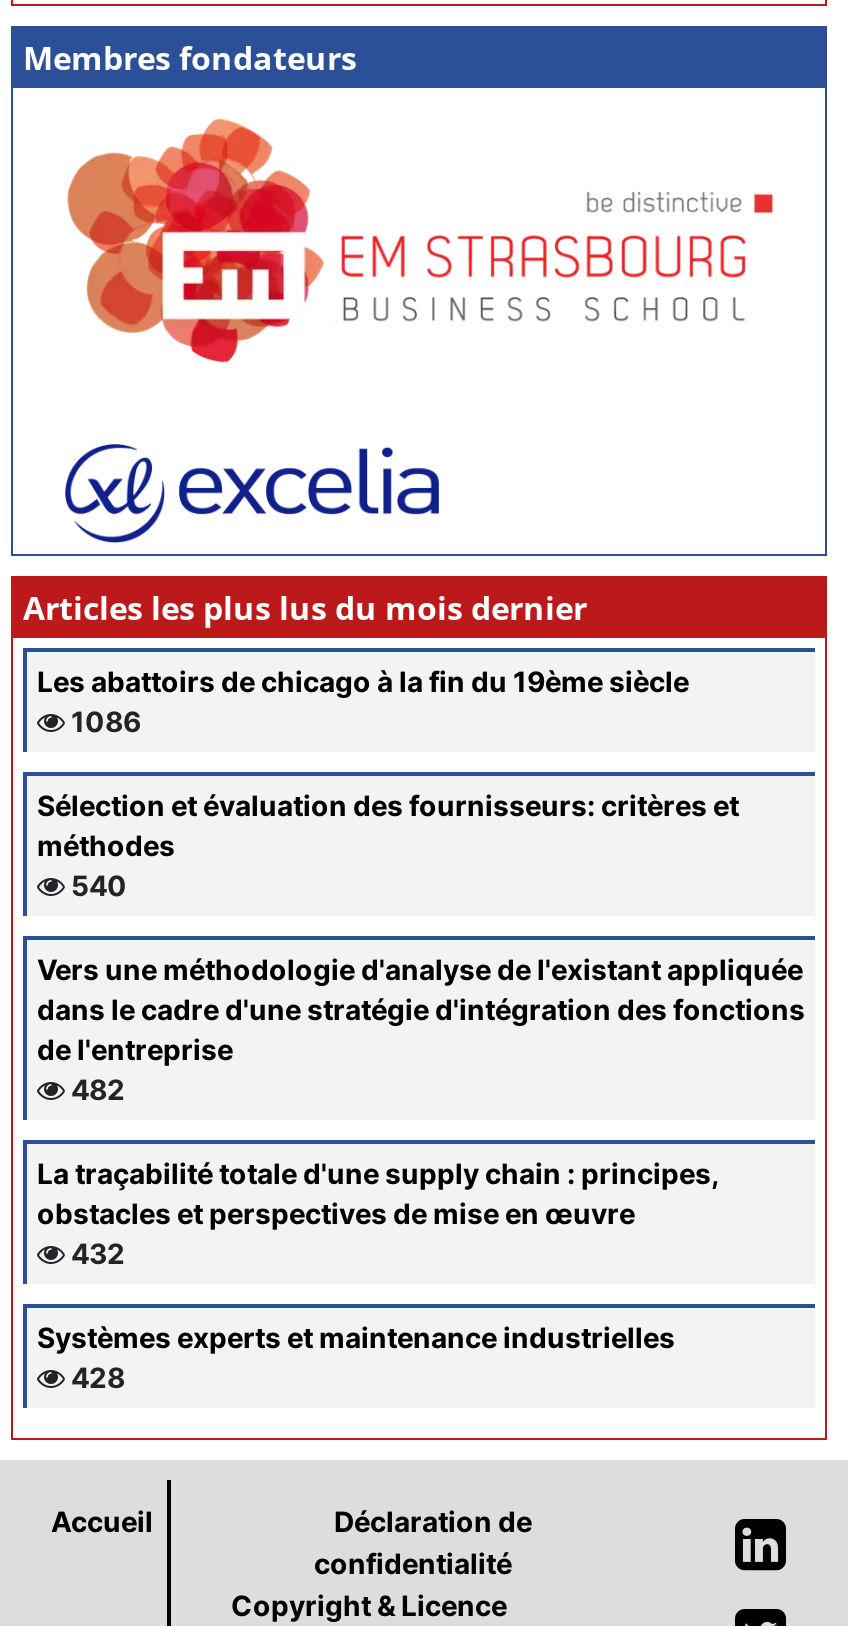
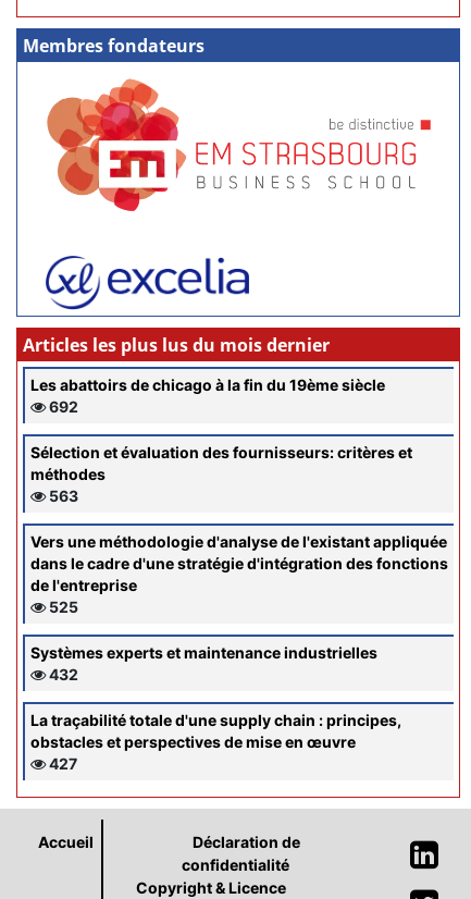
- 1086
+ 692

- 540
+ 563

- 482
+ 525

moved down: La traçabilité totale d'une supply chain : principes, | obstacles et perspectives de mise en œuvre

moved up: Systèmes experts et maintenance industrielles | 432

- 428
+ 427
